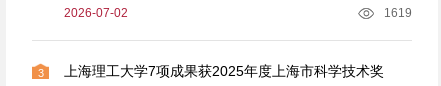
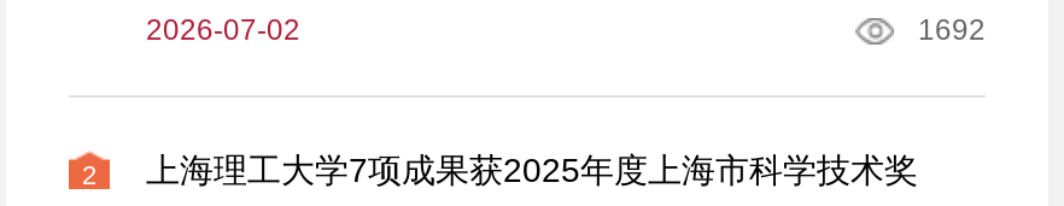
- 1619
+ 1692

- 3 上海理工大学7项成果获2025年度上海市科学技术奖
+ 2 上海理工大学7项成果获2025年度上海市科学技术奖
